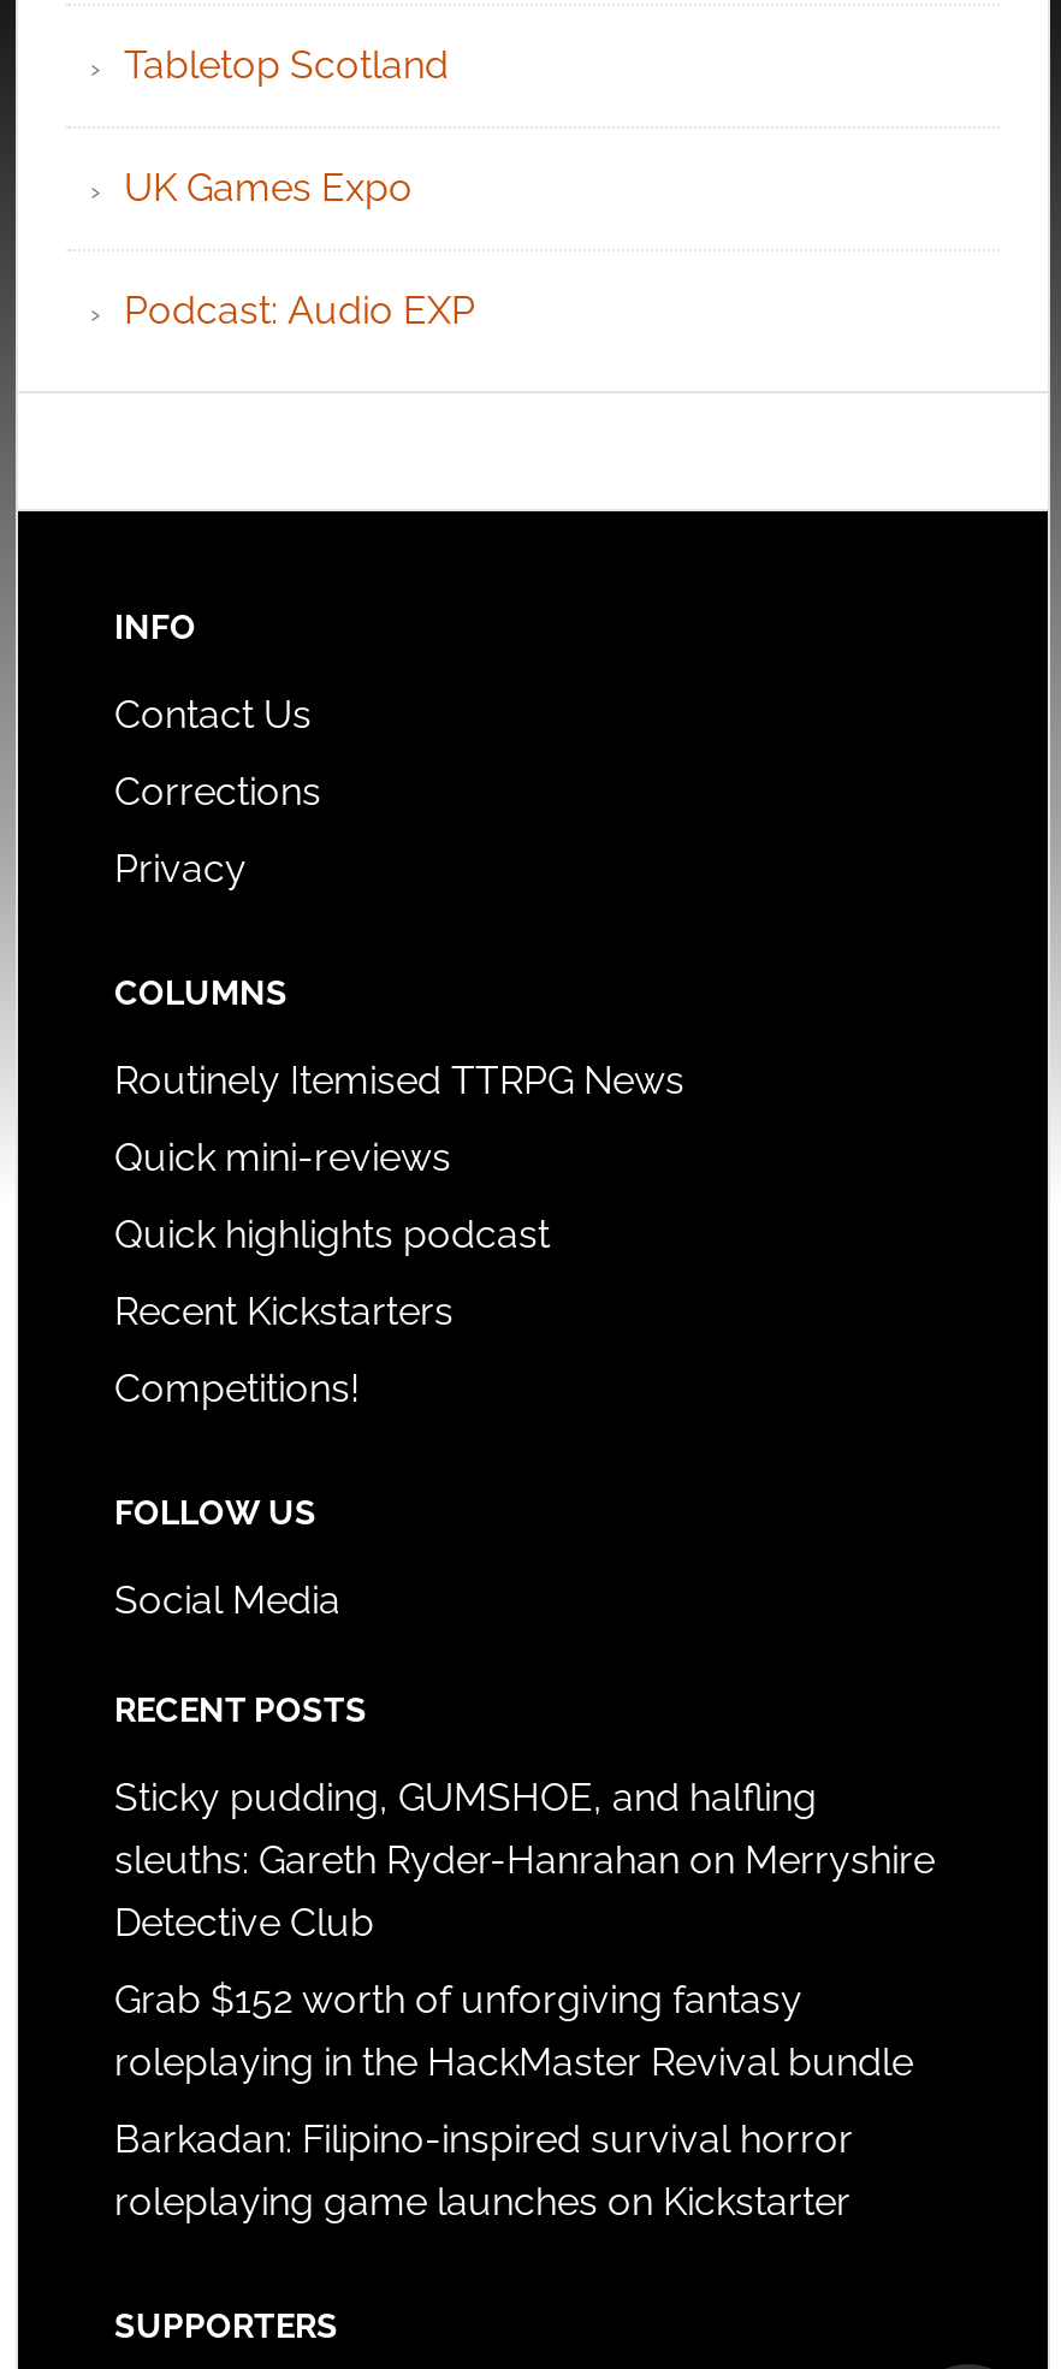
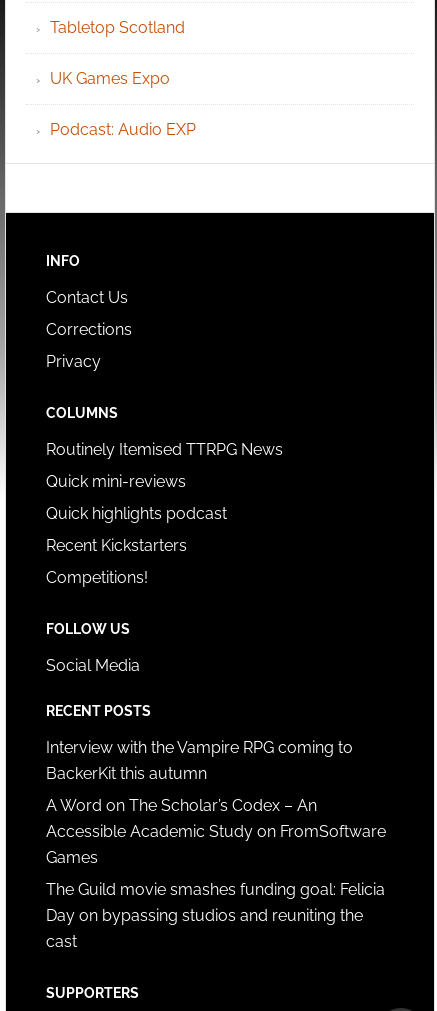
- Sticky pudding, GUMSHOE, and halfling
- sleuths: Gareth Ryder-Hanrahan on Merryshire
- Detective Club
+ Interview with the Vampire RPG coming to
+ BackerKit this autumn

- Grab $152 worth of unforgiving fantasy
- roleplaying in the HackMaster Revival bundle
+ A Word on The Scholar’s Codex – An
+ Accessible Academic Study on FromSoftware
+ Games

- Barkadan: Filipino-inspired survival horror
- roleplaying game launches on Kickstarter
+ The Guild movie smashes funding goal: Felicia
+ Day on bypassing studios and reuniting the
+ cast
